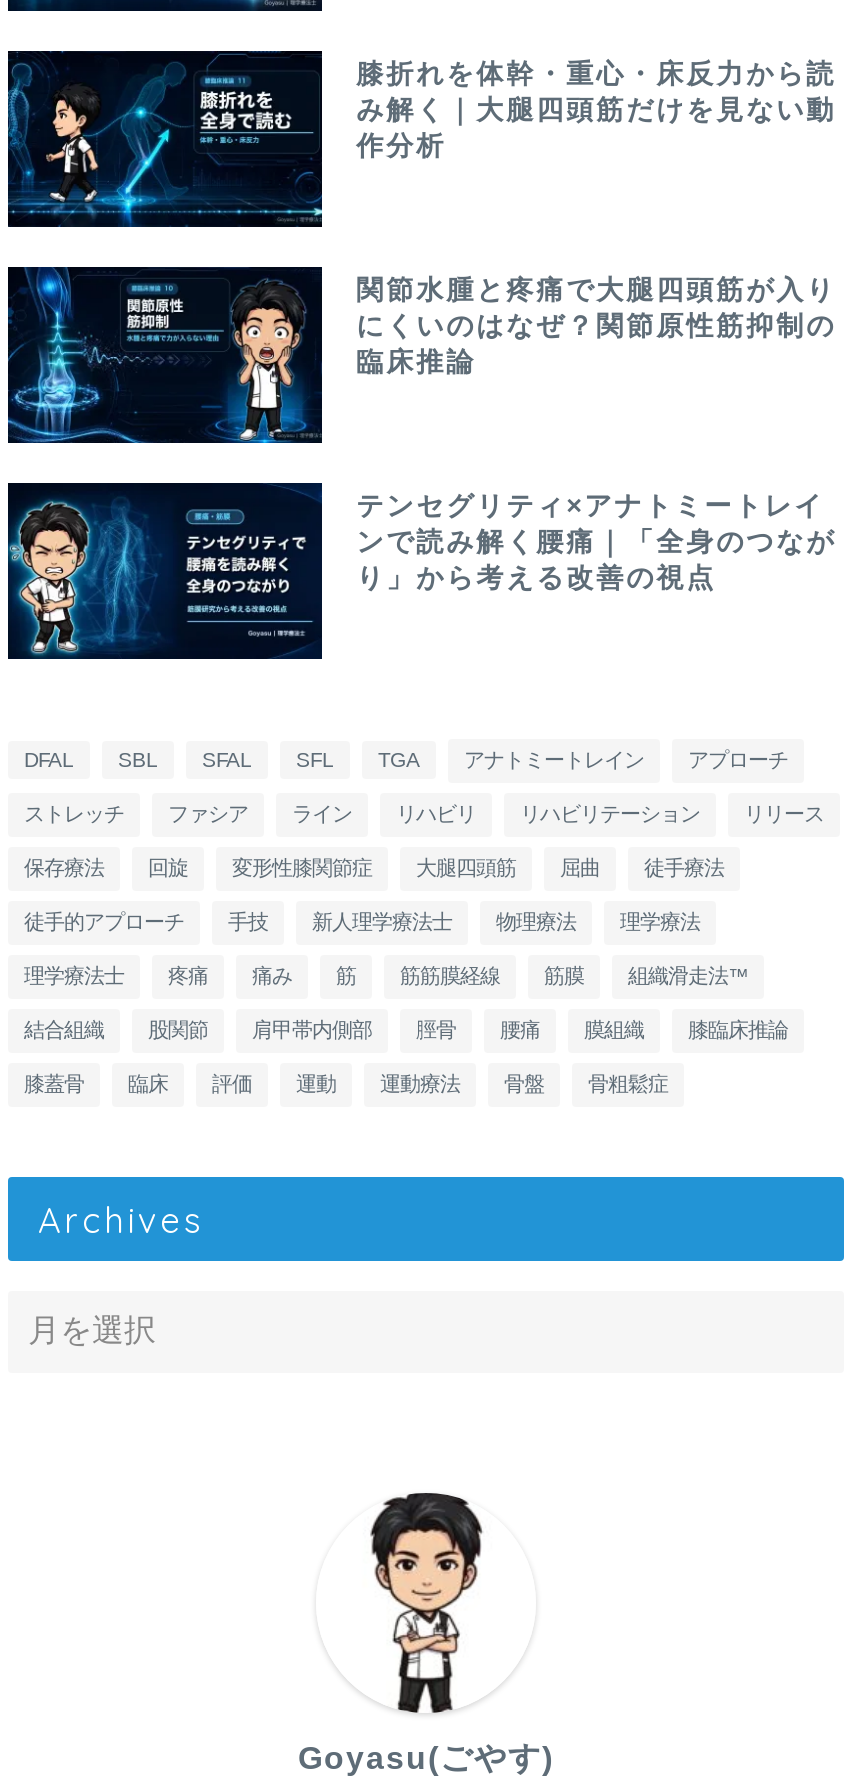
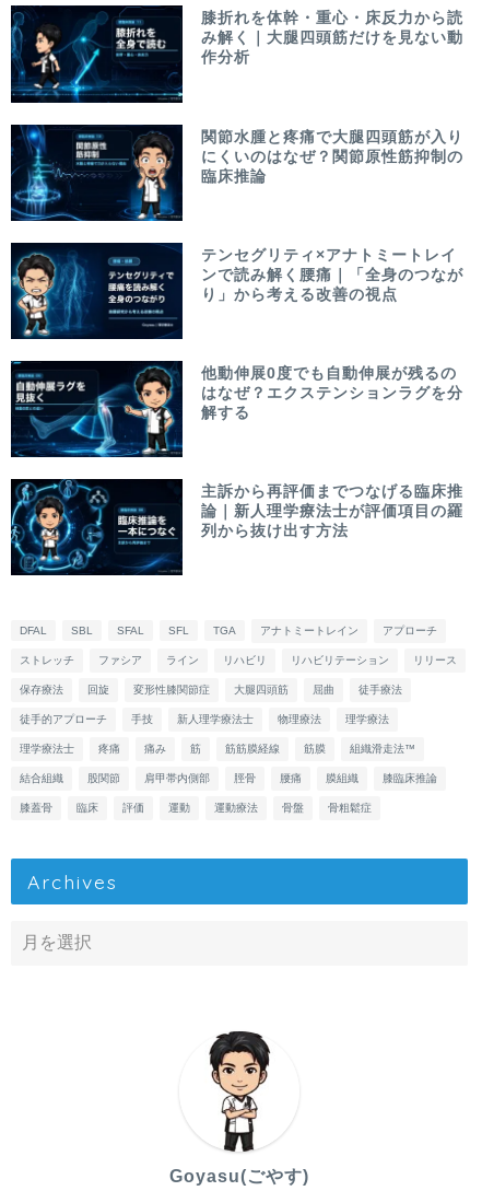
+ [image]
+ 他動伸展0度でも自動伸展が残るの
+ はなぜ？エクステンションラグを分
+ 解する

+ [image]
+ 主訴から再評価までつなげる臨床推
+ 論｜新人理学療法士が評価項目の羅
+ 列から抜け出す方法
